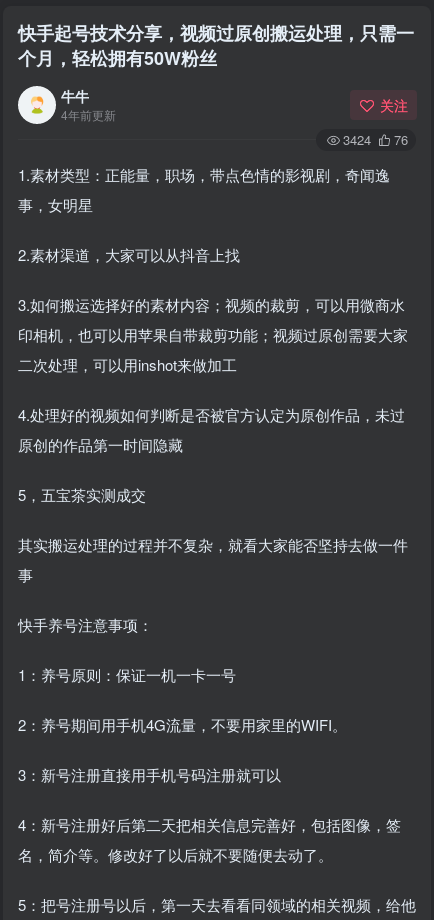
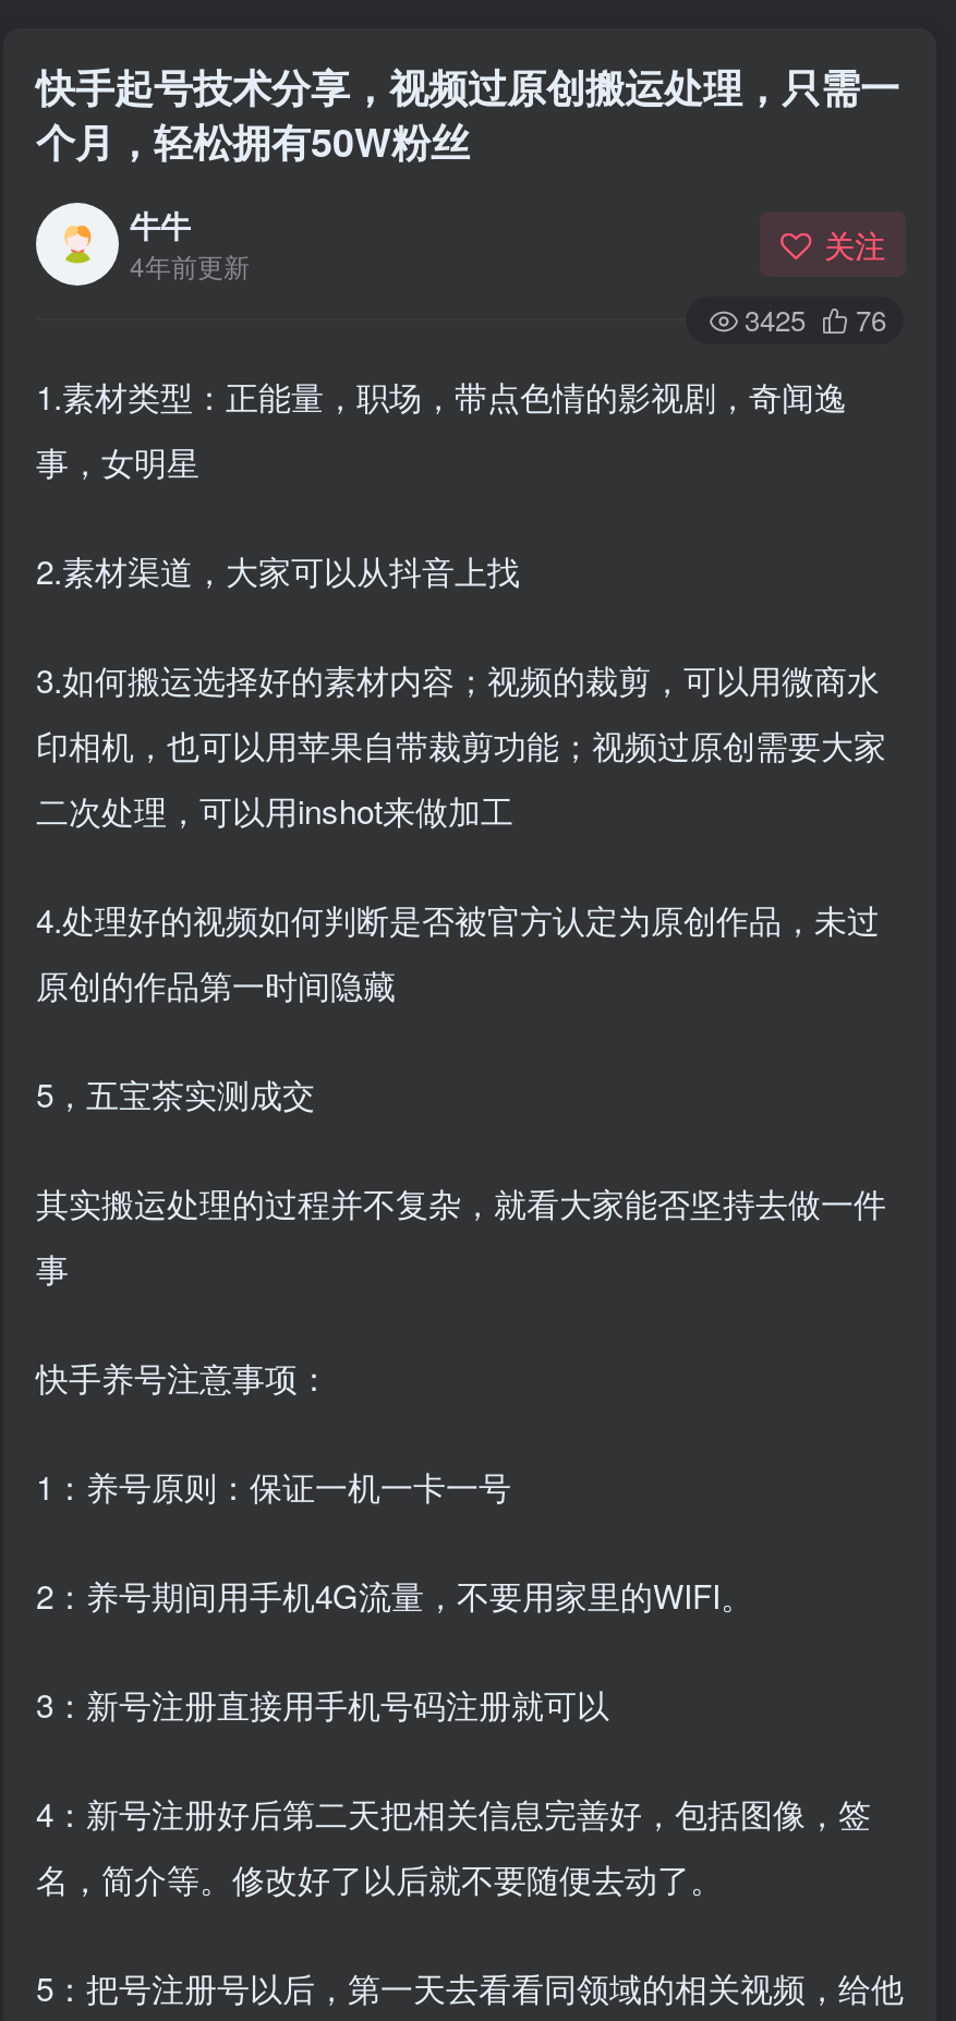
- 3424 76
+ 3425 76
